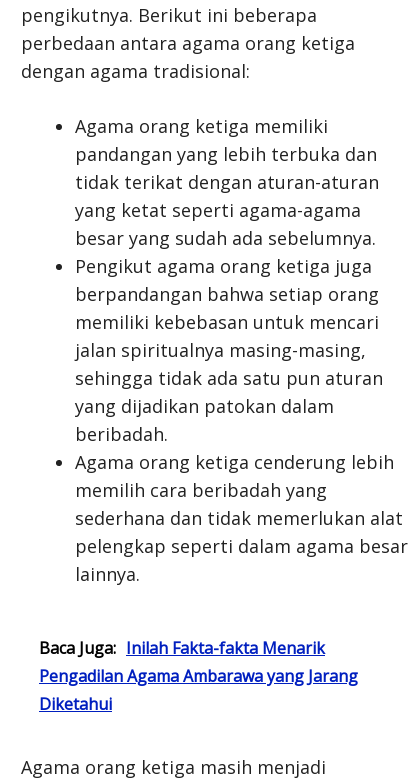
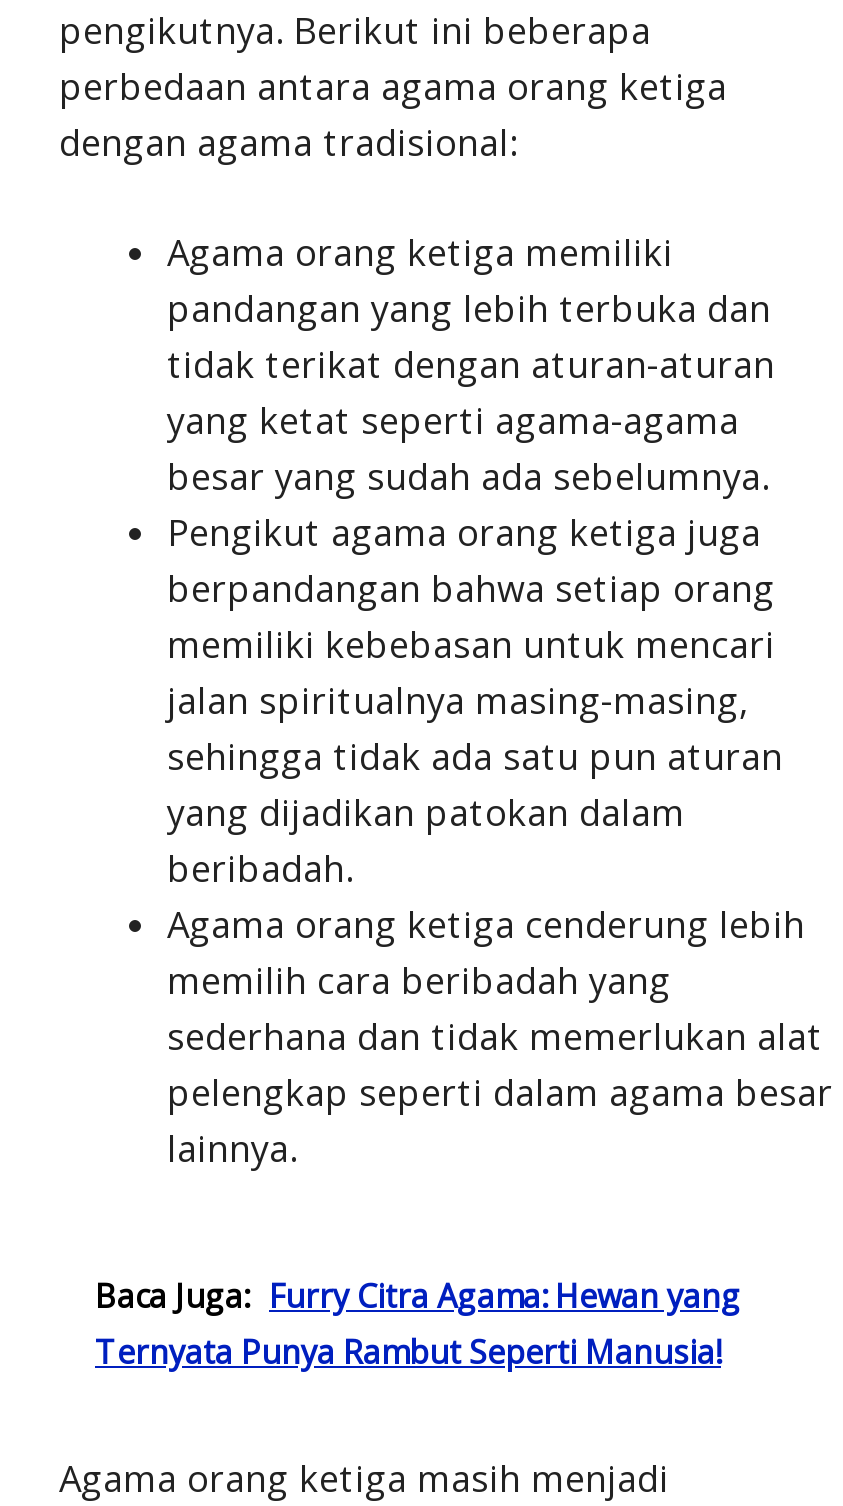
- Baca Juga: Inilah Fakta-fakta Menarik
- Pengadilan Agama Ambarawa yang Jarang
- Diketahui
+ Baca Juga: Furry Citra Agama: Hewan yang
+ Ternyata Punya Rambut Seperti Manusia!
